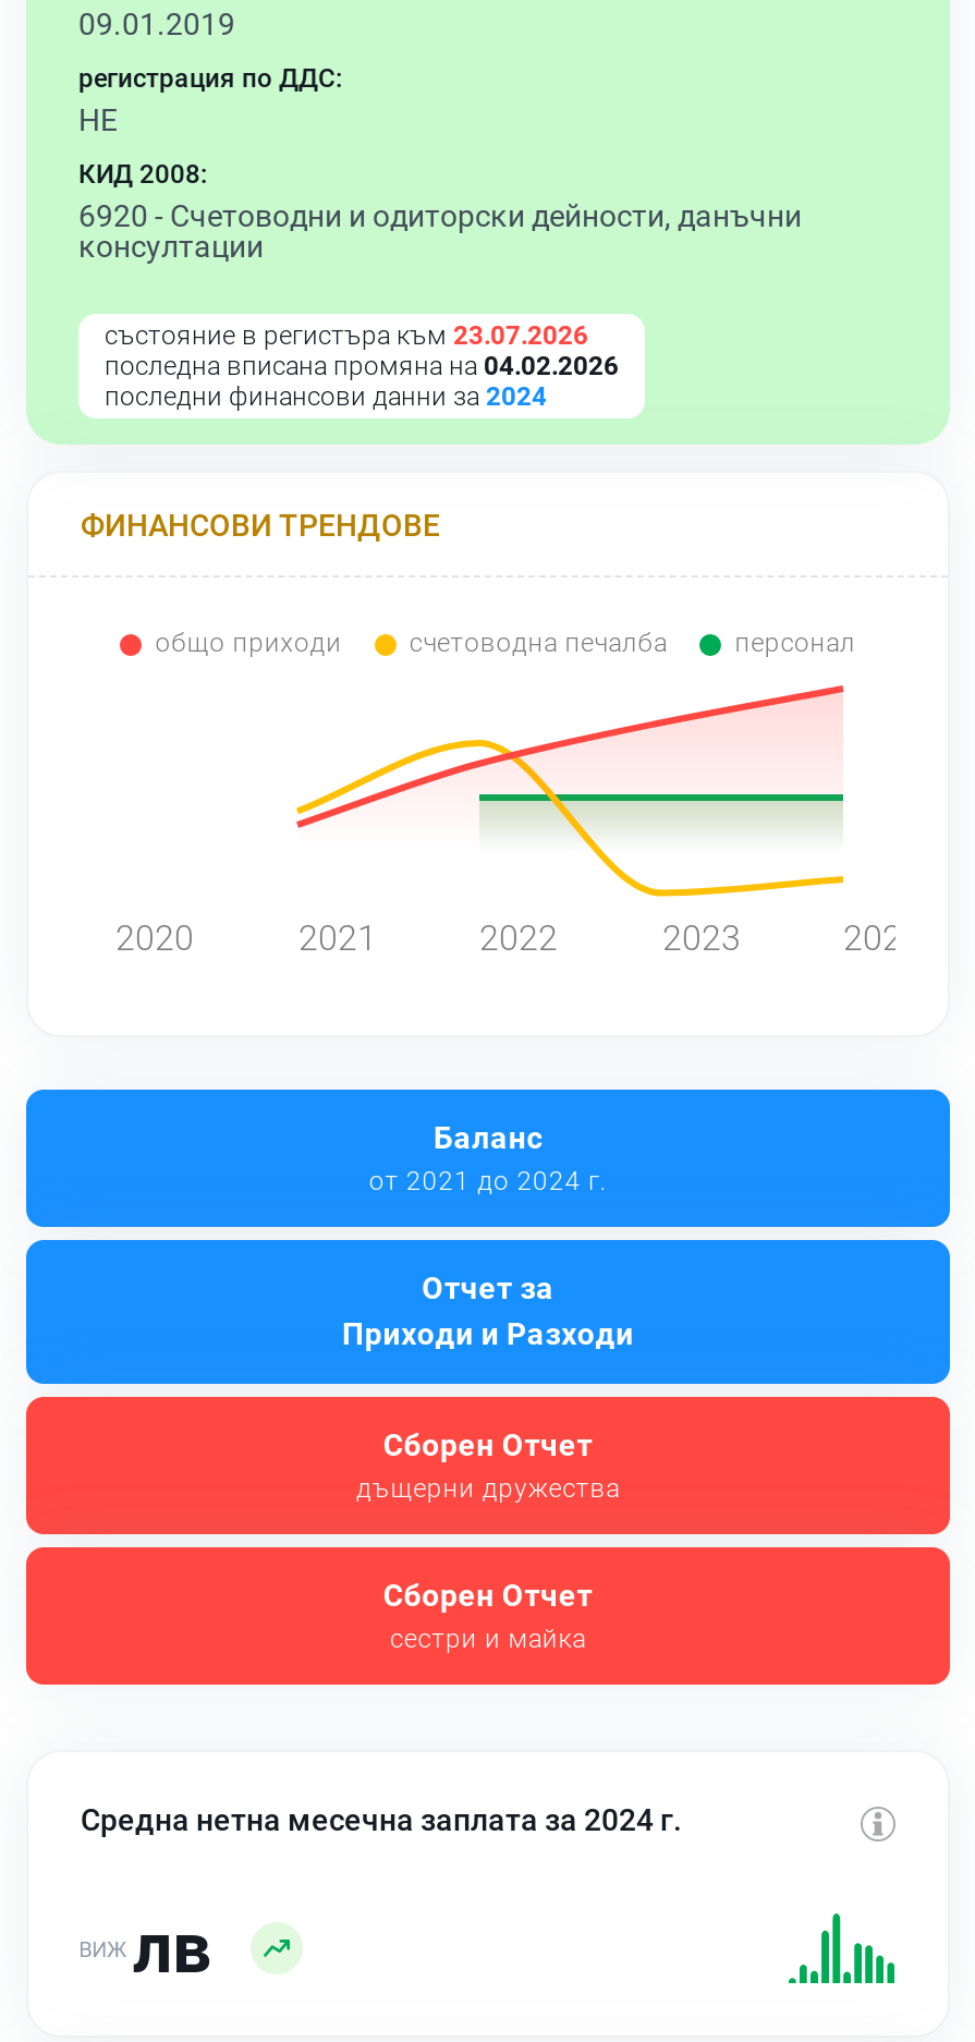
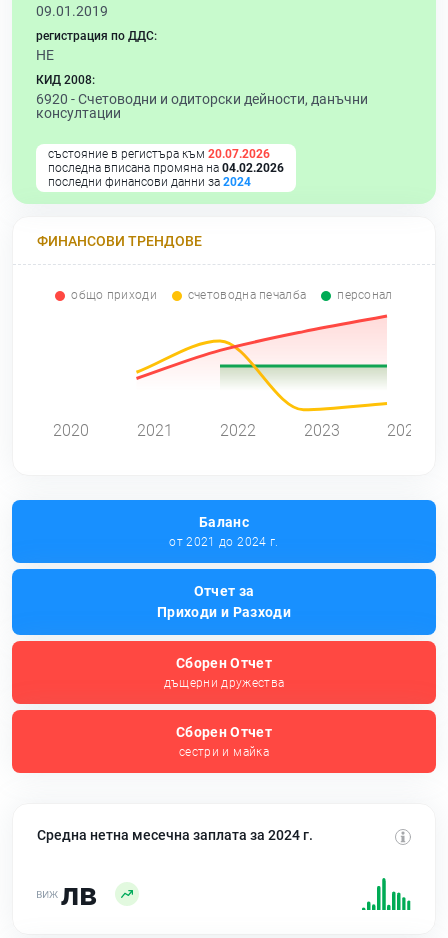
- състояние в регистъра към 23.07.2026
+ състояние в регистъра към 20.07.2026
